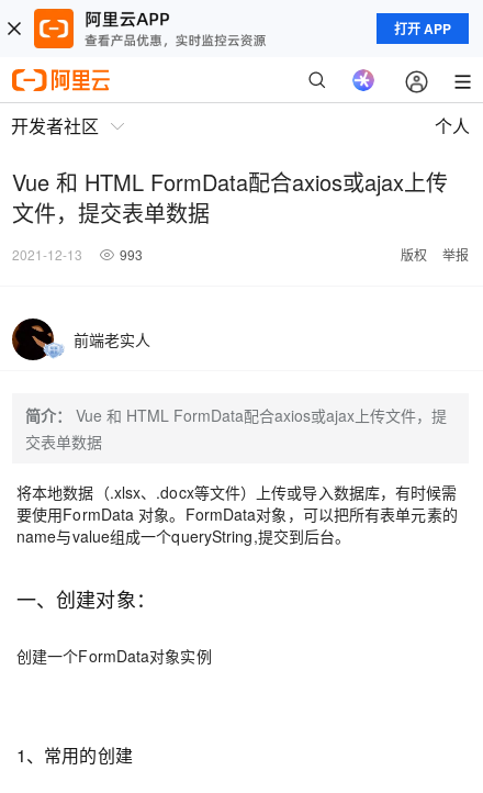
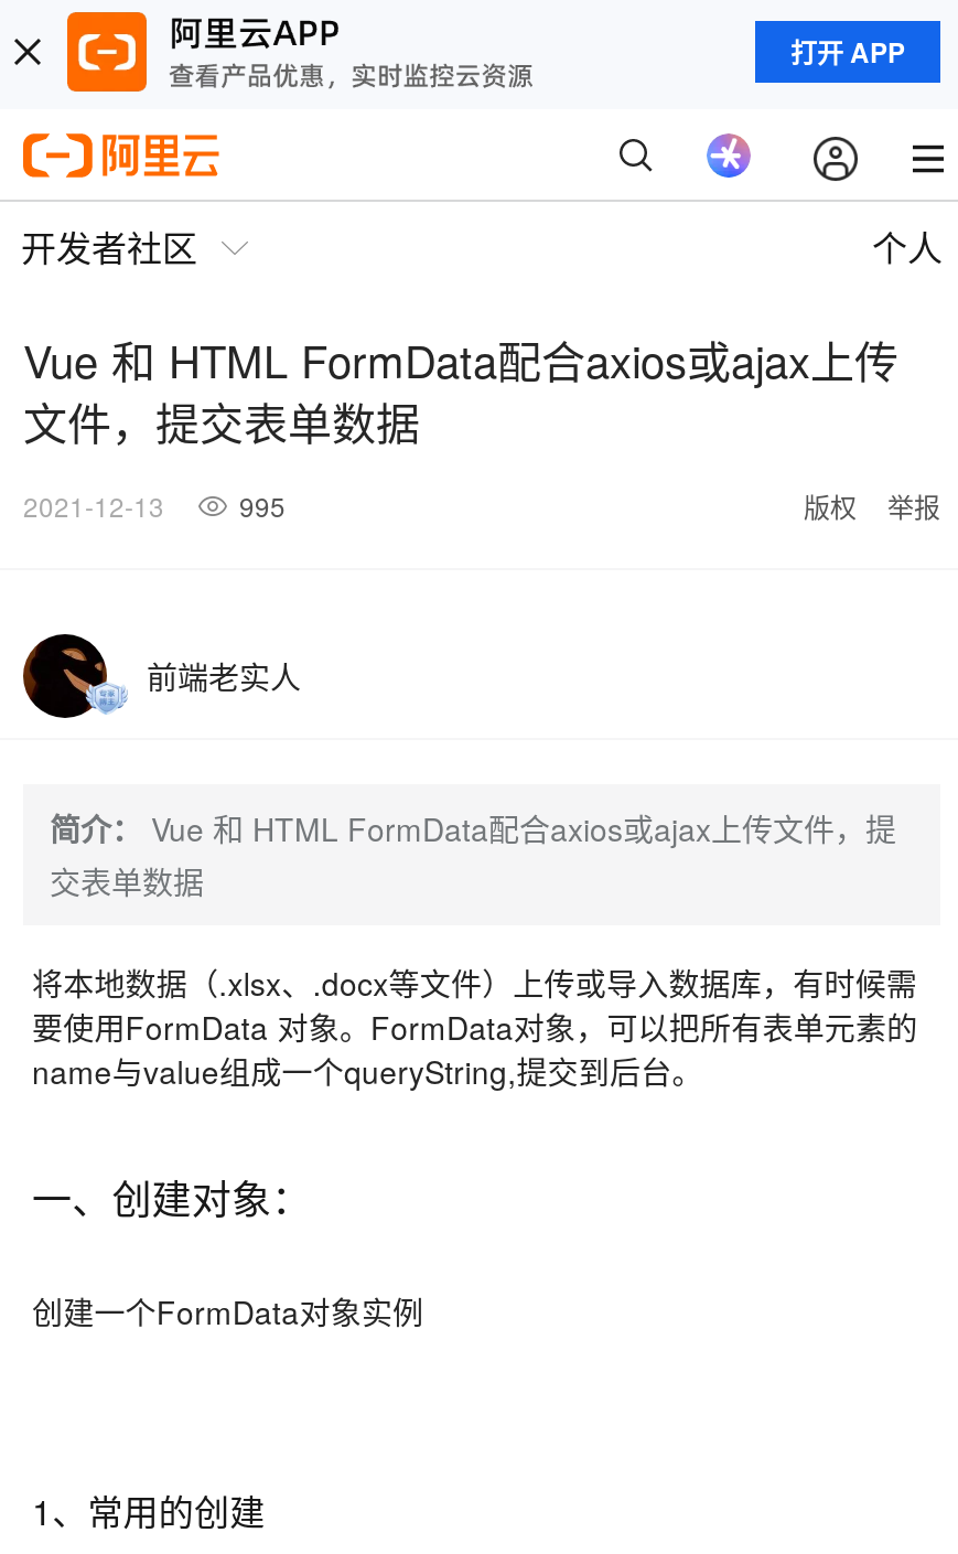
- 2021-12-13 993
+ 2021-12-13 995
